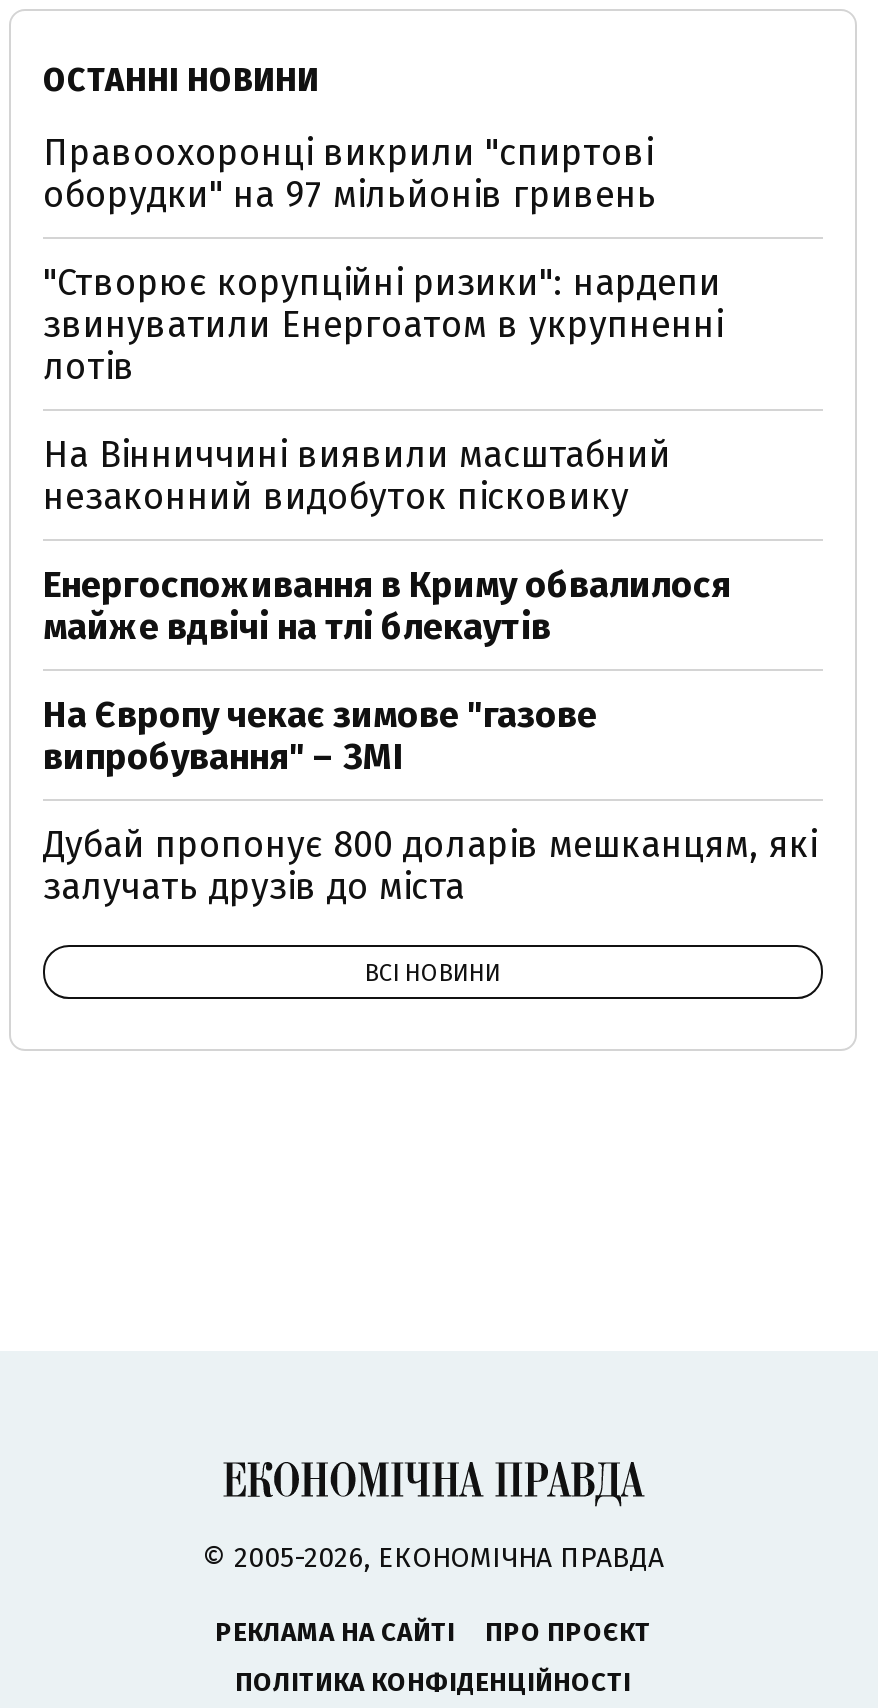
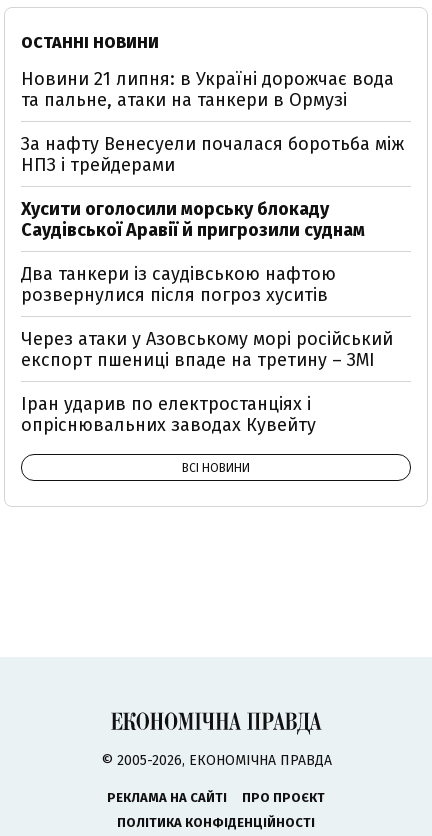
- Правоохоронці викрили "спиртові
- оборудки" на 97 мільйонів гривень
+ Новини 21 липня: в Україні дорожчає вода
+ та пальне, атаки на танкери в Ормузі

- "Створює корупційні ризики": нардепи
- звинуватили Енергоатом в укрупненні
- лотів
+ За нафту Венесуели почалася боротьба між
+ НПЗ і трейдерами

- На Вінниччині виявили масштабний
- незаконний видобуток пісковику
+ Хусити оголосили морську блокаду
+ Саудівської Аравії й пригрозили суднам

- Енергоспоживання в Криму обвалилося
- майже вдвічі на тлі блекаутів
+ Два танкери із саудівською нафтою
+ розвернулися після погроз хуситів

- На Європу чекає зимове "газове
- випробування" – ЗМІ
+ Через атаки у Азовському морі російський
+ експорт пшениці впаде на третину – ЗМІ

- Дубай пропонує 800 доларів мешканцям, які
- залучать друзів до міста
+ Іран ударив по електростанціях і
+ опріснювальних заводах Кувейту
